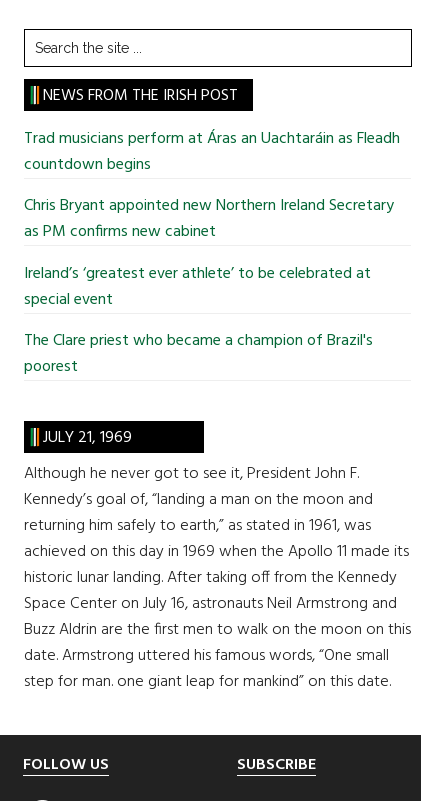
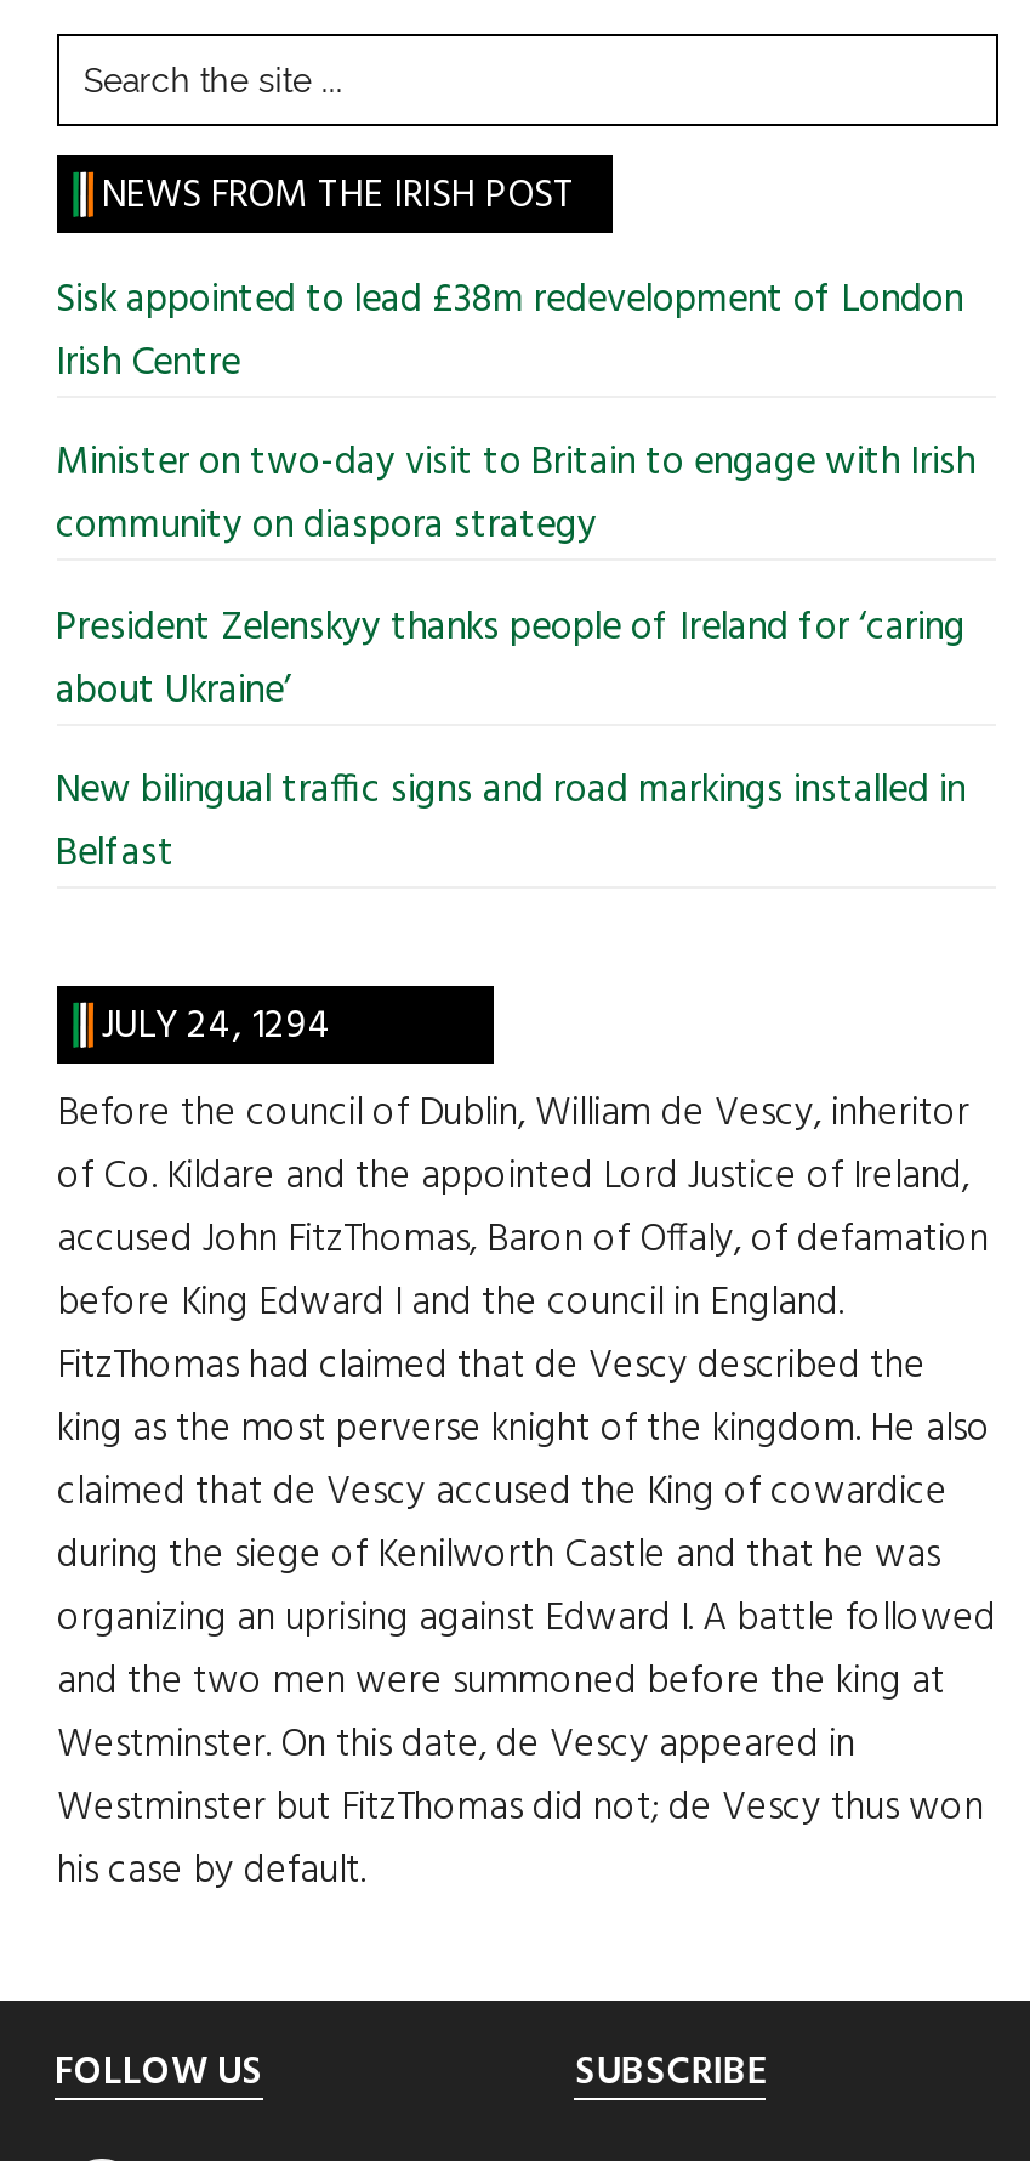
- Trad musicians perform at Áras an Uachtaráin as Fleadh
- countdown begins
+ Sisk appointed to lead £38m redevelopment of London
+ Irish Centre

- Chris Bryant appointed new Northern Ireland Secretary
- as PM confirms new cabinet
+ Minister on two-day visit to Britain to engage with Irish
+ community on diaspora strategy

- Ireland’s ‘greatest ever athlete’ to be celebrated at
- special event
+ President Zelenskyy thanks people of Ireland for ‘caring
+ about Ukraine’

- The Clare priest who became a champion of Brazil's
- poorest
+ New bilingual traffic signs and road markings installed in
+ Belfast

- JULY 21, 1969
- Although he never got to see it, President John F.
- Kennedy’s goal of, “landing a man on the moon and
- returning him safely to earth,” as stated in 1961, was
- achieved on this day in 1969 when the Apollo 11 made its
- historic lunar landing. After taking off from the Kennedy
- Space Center on July 16, astronauts Neil Armstrong and
- Buzz Aldrin are the first men to walk on the moon on this
- date. Armstrong uttered his famous words, “One small
- step for man. one giant leap for mankind” on this date.
+ JULY 24, 1294
+ Before the council of Dublin, William de Vescy, inheritor
+ of Co. Kildare and the appointed Lord Justice of Ireland,
+ accused John FitzThomas, Baron of Offaly, of defamation
+ before King Edward I and the council in England.
+ FitzThomas had claimed that de Vescy described the
+ king as the most perverse knight of the kingdom. He also
+ claimed that de Vescy accused the King of cowardice
+ during the siege of Kenilworth Castle and that he was
+ organizing an uprising against Edward I. A battle followed
+ and the two men were summoned before the king at
+ Westminster. On this date, de Vescy appeared in
+ Westminster but FitzThomas did not; de Vescy thus won
+ his case by default.
